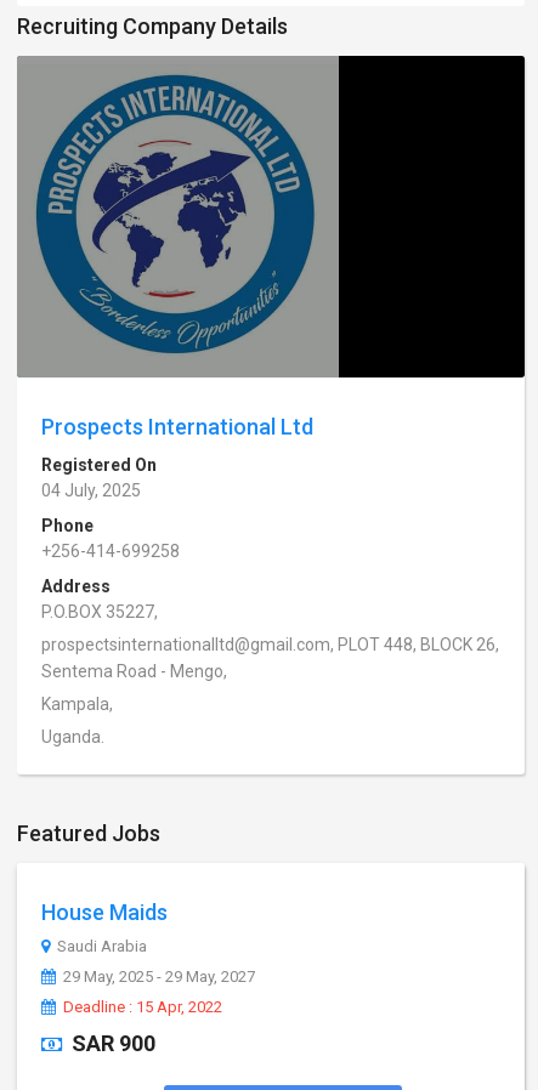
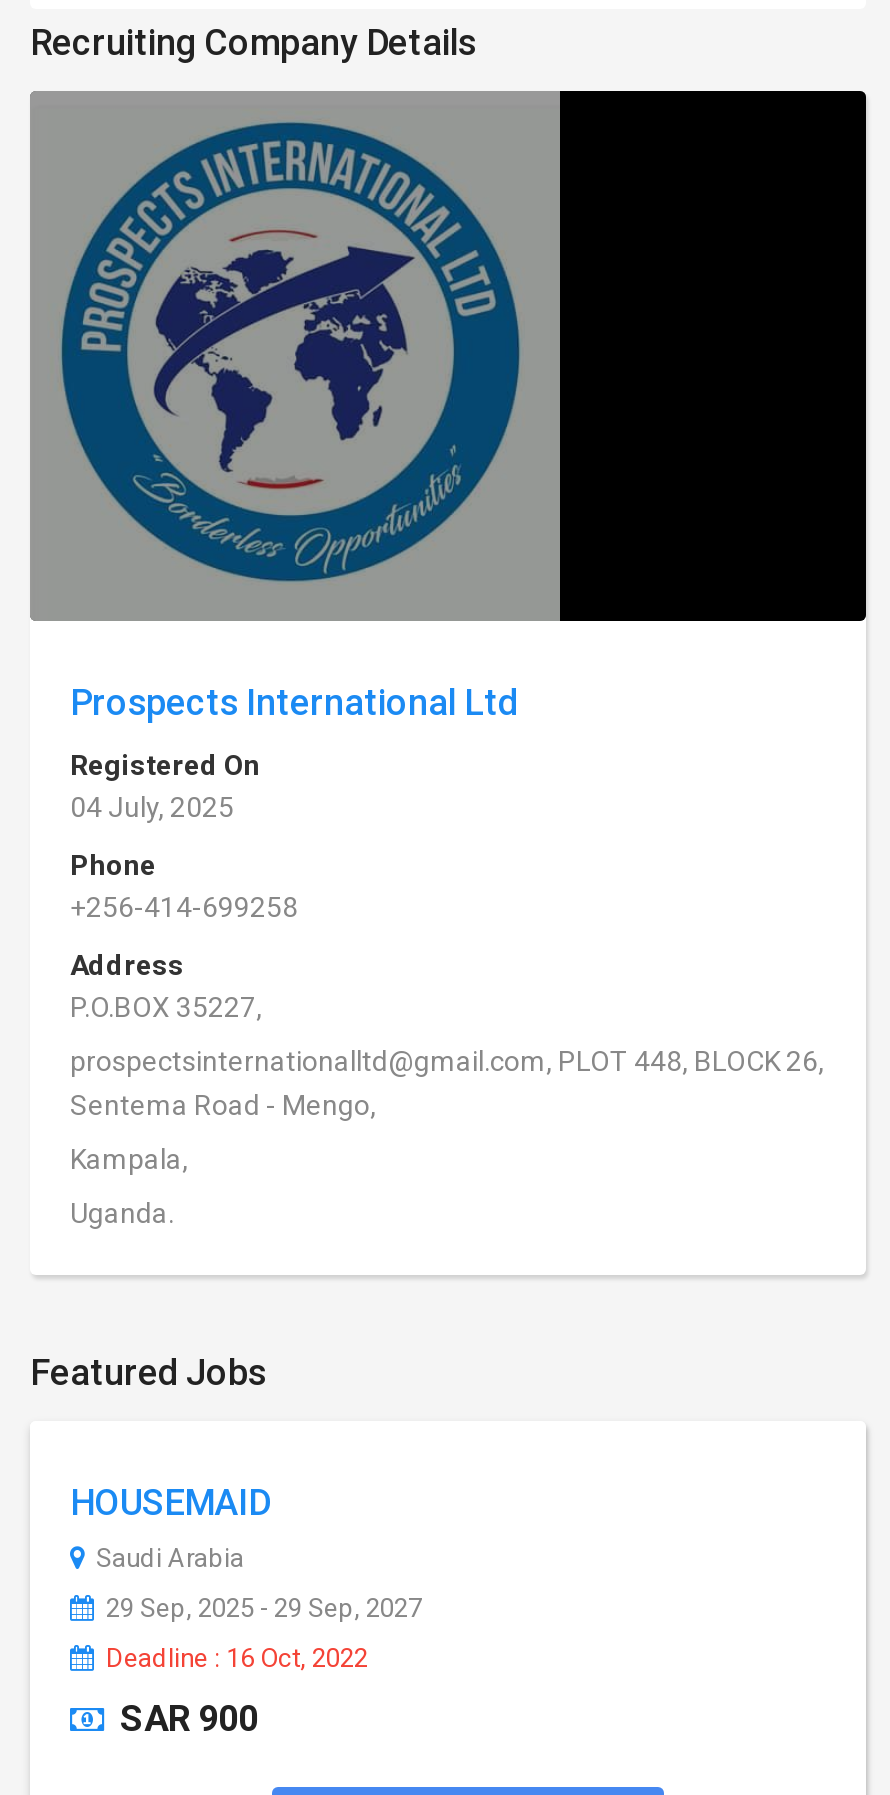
- House Maids
+ HOUSEMAID

- 29 May, 2025 - 29 May, 2027
+ 29 Sep, 2025 - 29 Sep, 2027

- Deadline : 15 Apr, 2022
+ Deadline : 16 Oct, 2022
